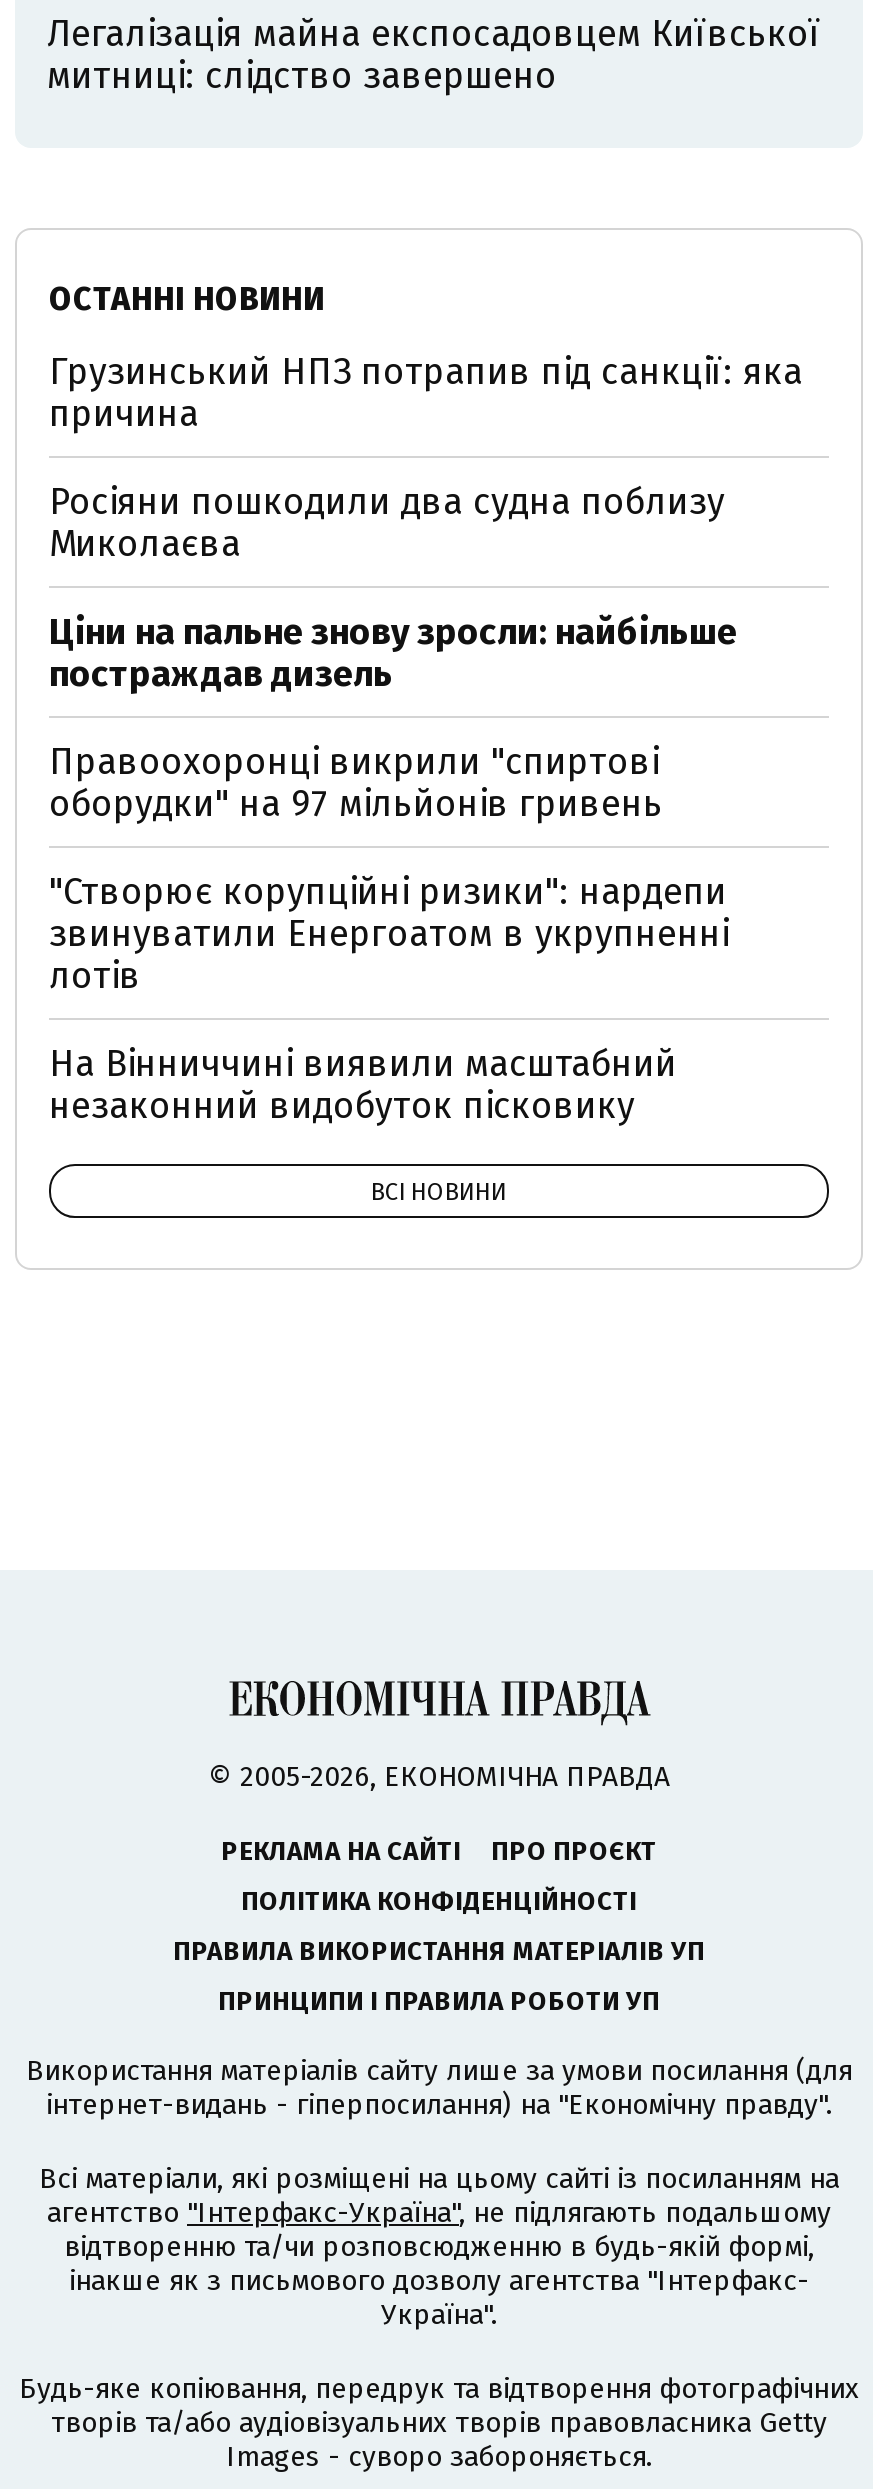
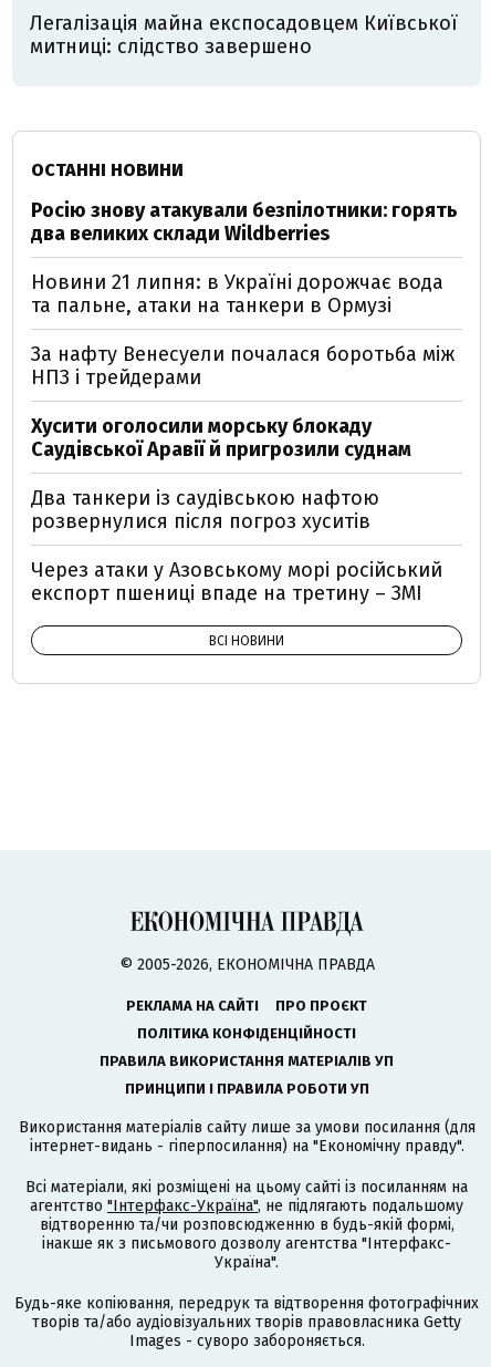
- Грузинський НПЗ потрапив під санкції: яка
- причина
+ Росію знову атакували безпілотники: горять
+ два великих склади Wildberries

- Росіяни пошкодили два судна поблизу
- Миколаєва
+ Новини 21 липня: в Україні дорожчає вода
+ та пальне, атаки на танкери в Ормузі

- Ціни на пальне знову зросли: найбільше
- постраждав дизель
+ За нафту Венесуели почалася боротьба між
+ НПЗ і трейдерами

- Правоохоронці викрили "спиртові
- оборудки" на 97 мільйонів гривень
+ Хусити оголосили морську блокаду
+ Саудівської Аравії й пригрозили суднам

- "Створює корупційні ризики": нардепи
- звинуватили Енергоатом в укрупненні
- лотів
+ Два танкери із саудівською нафтою
+ розвернулися після погроз хуситів

- На Вінниччині виявили масштабний
- незаконний видобуток пісковику
+ Через атаки у Азовському морі російський
+ експорт пшениці впаде на третину – ЗМІ
